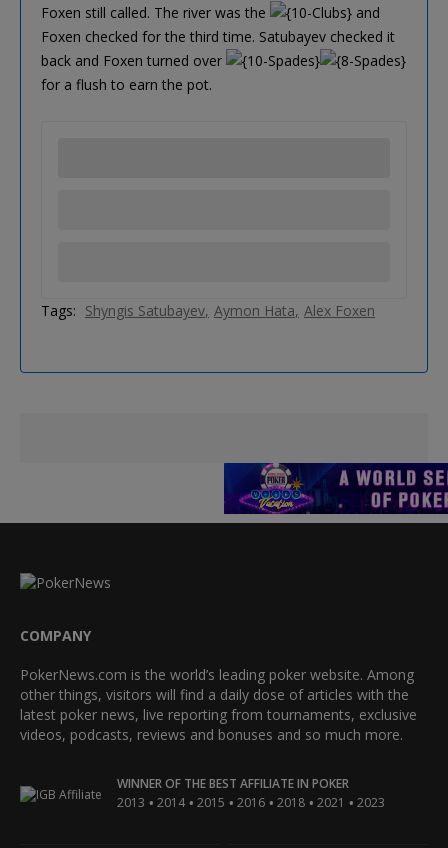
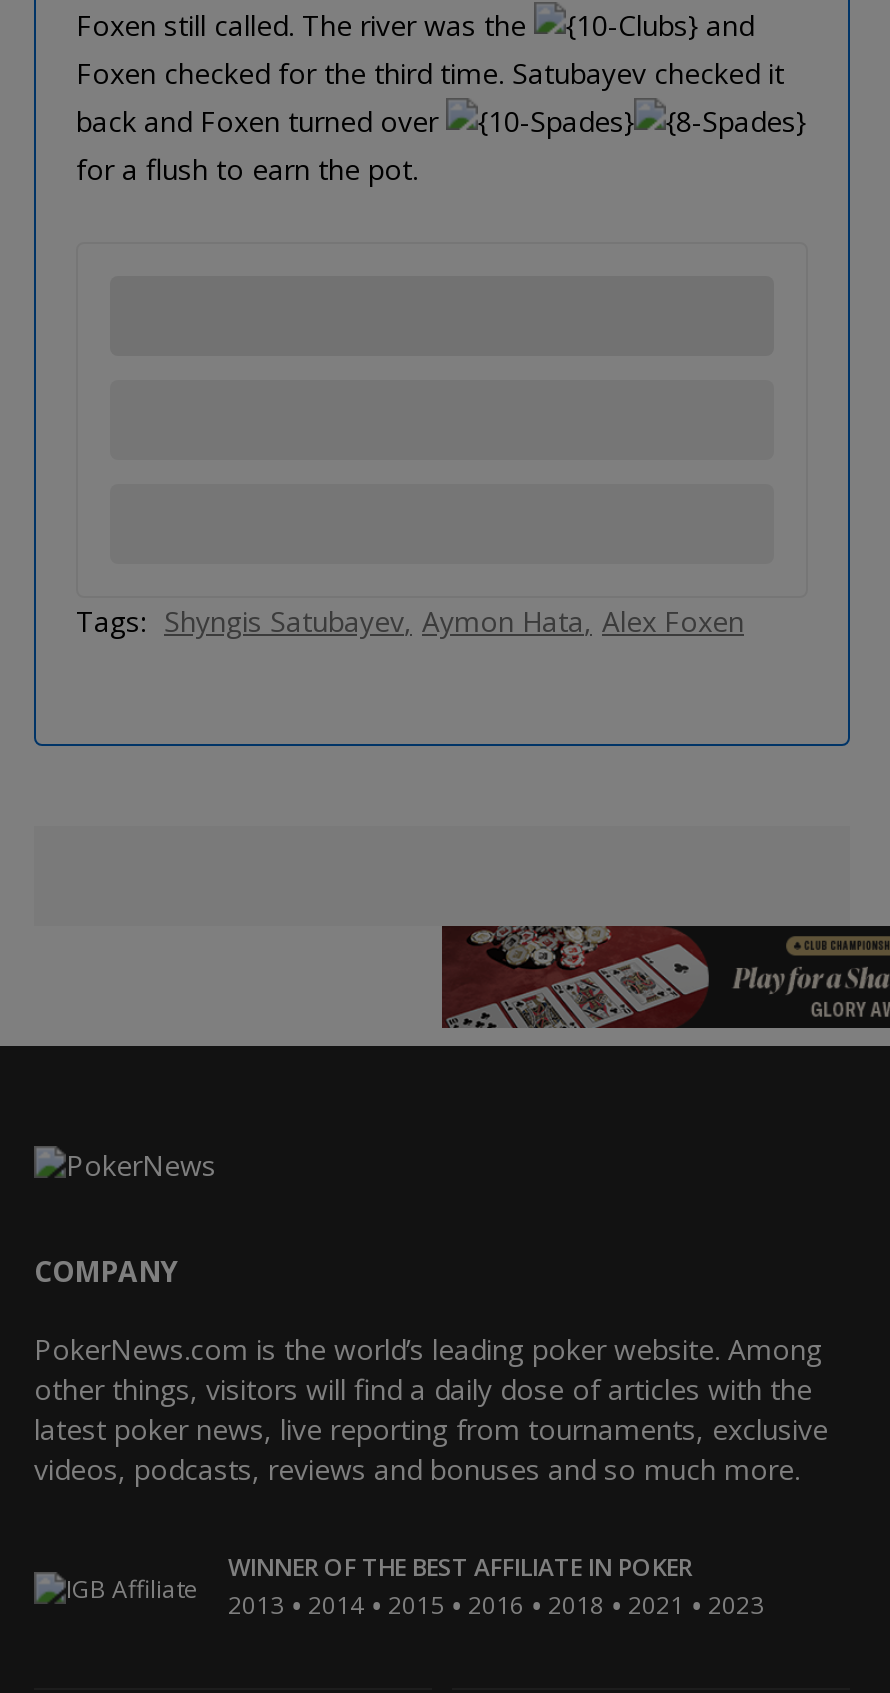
- [image]
+ [image]
